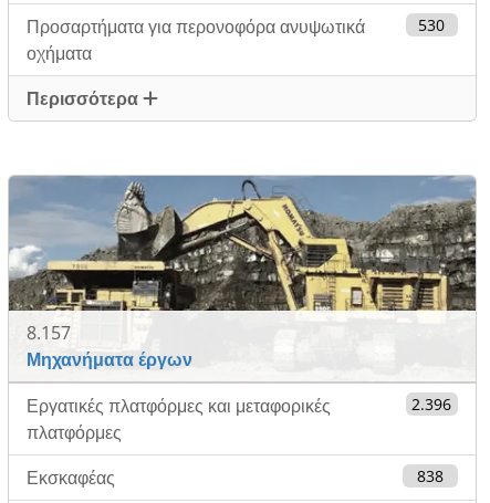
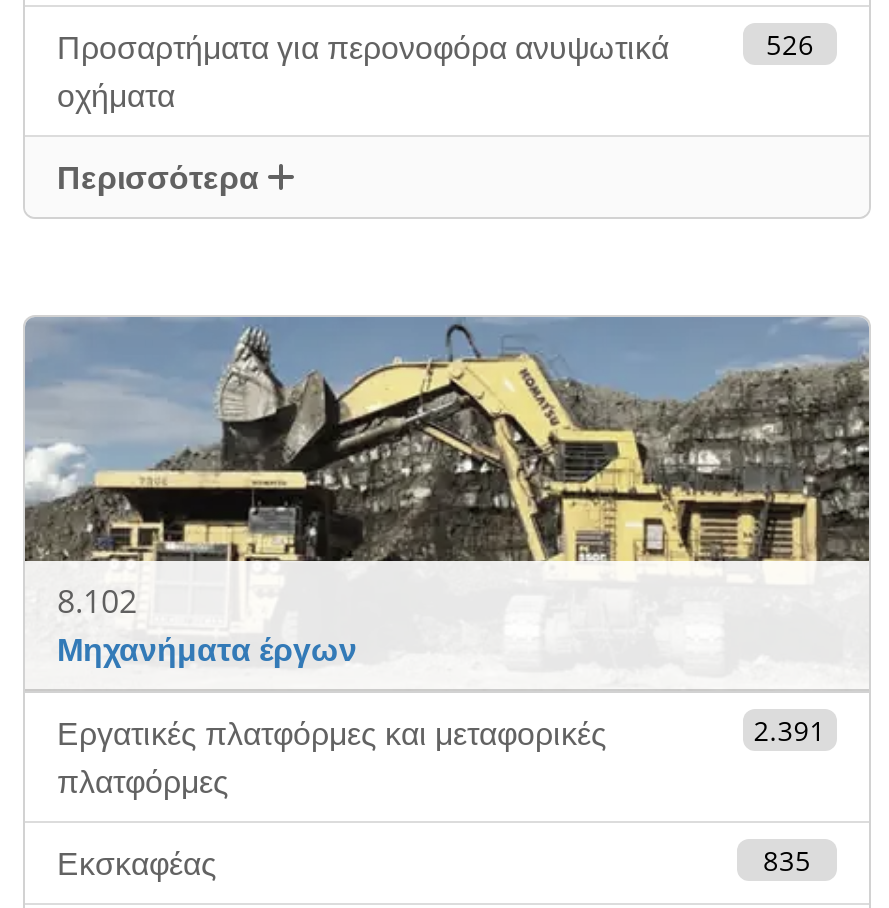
- 530
+ 526

- 8.157
+ 8.102

- 2.396
+ 2.391

- 838
+ 835
